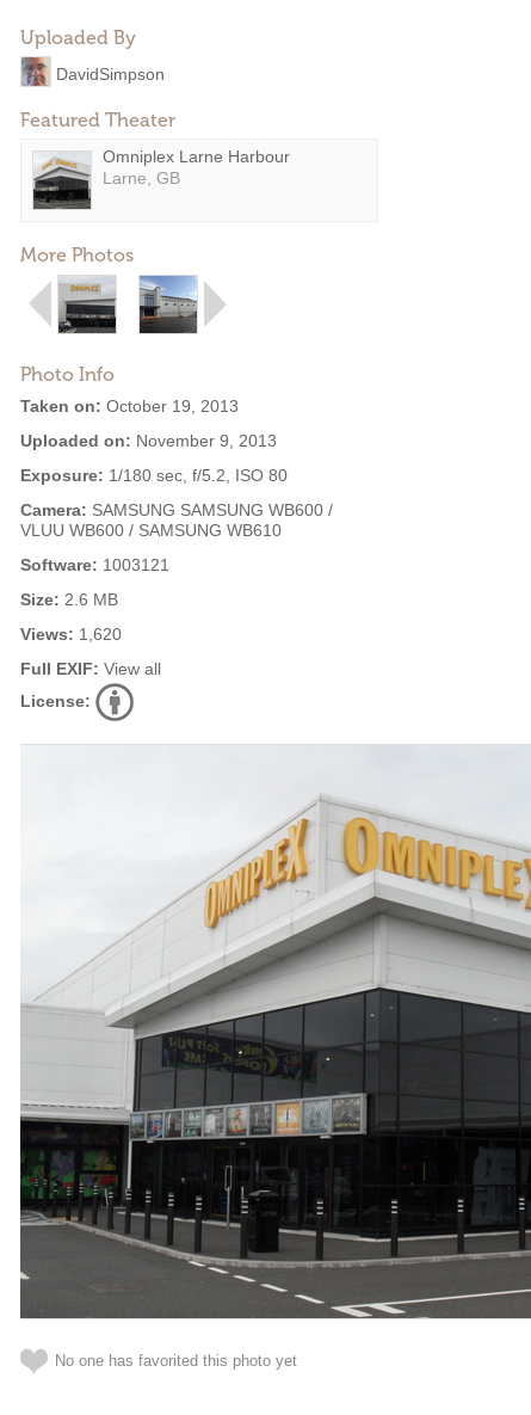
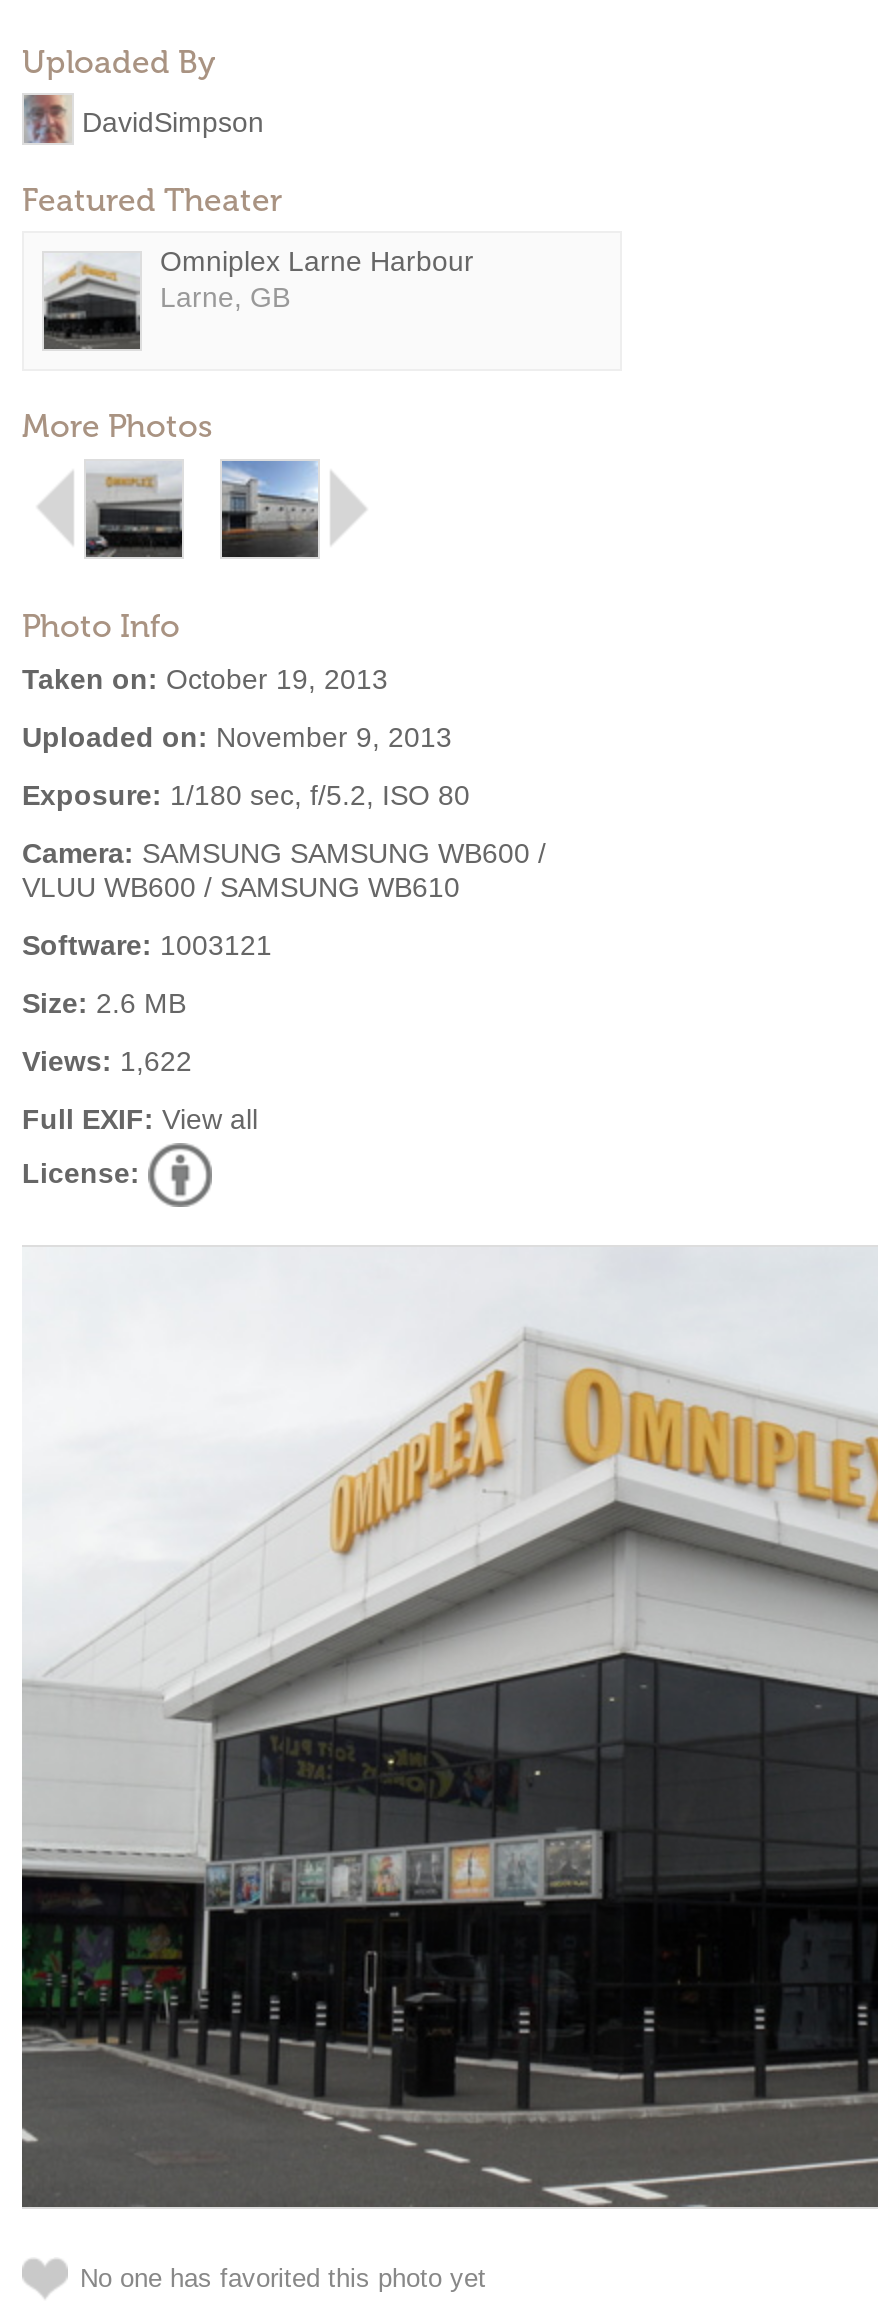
- Views: 1,620
+ Views: 1,622
